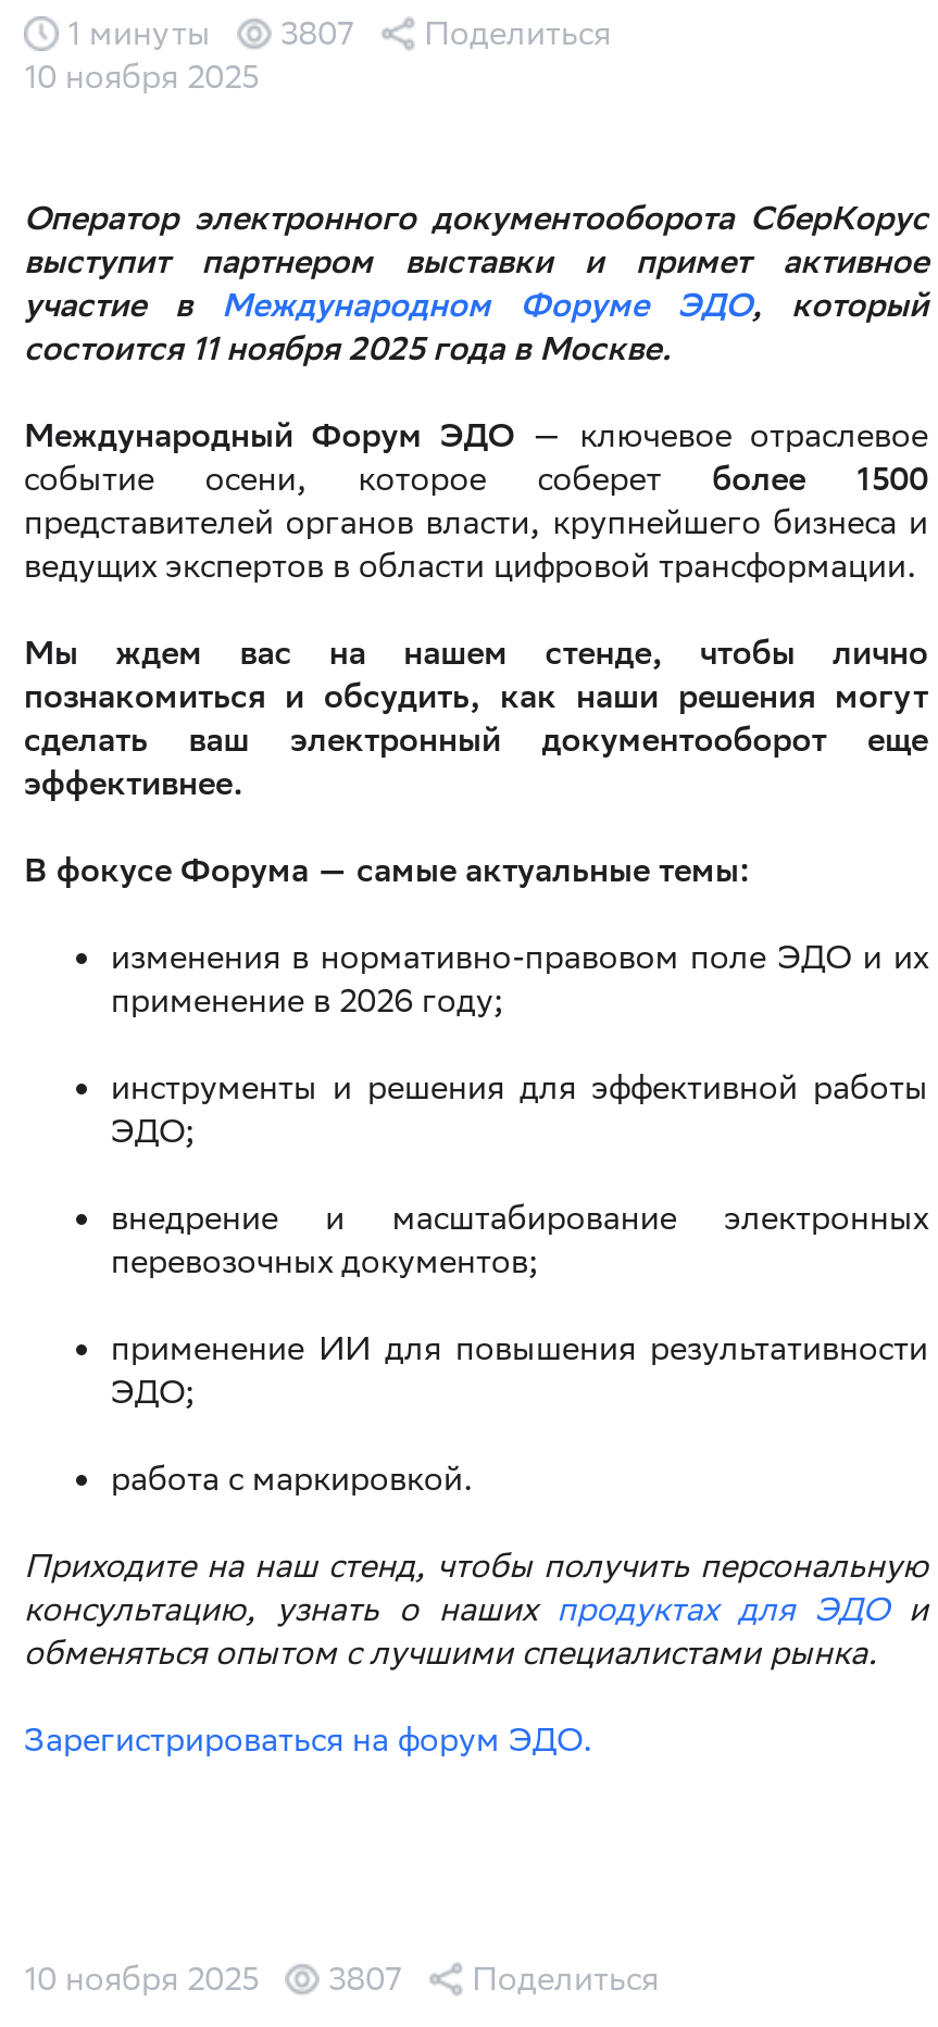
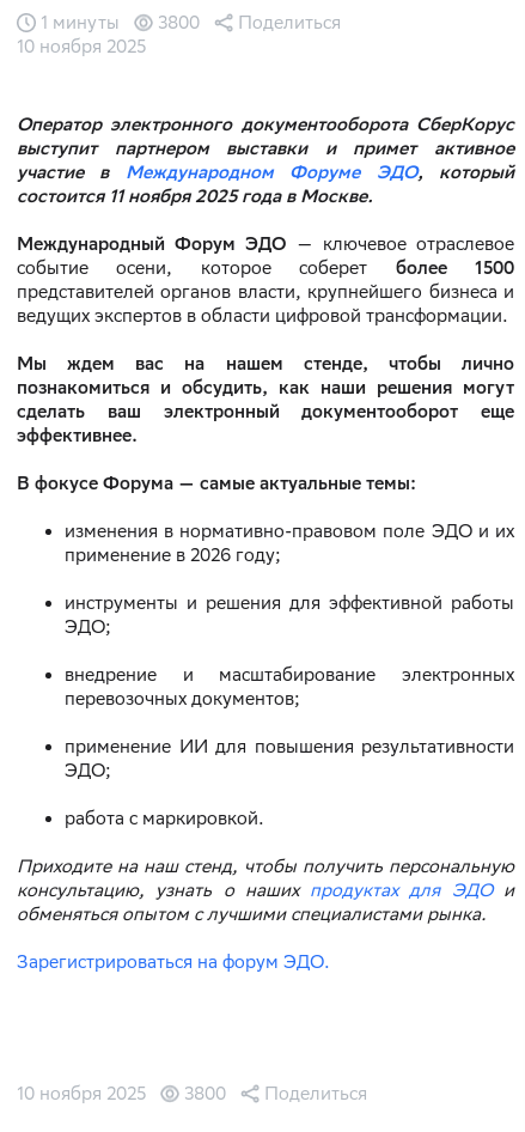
- 1 минуты 3807 Поделиться
+ 1 минуты 3800 Поделиться

- 10 ноября 2025 3807 Поделиться
+ 10 ноября 2025 3800 Поделиться
